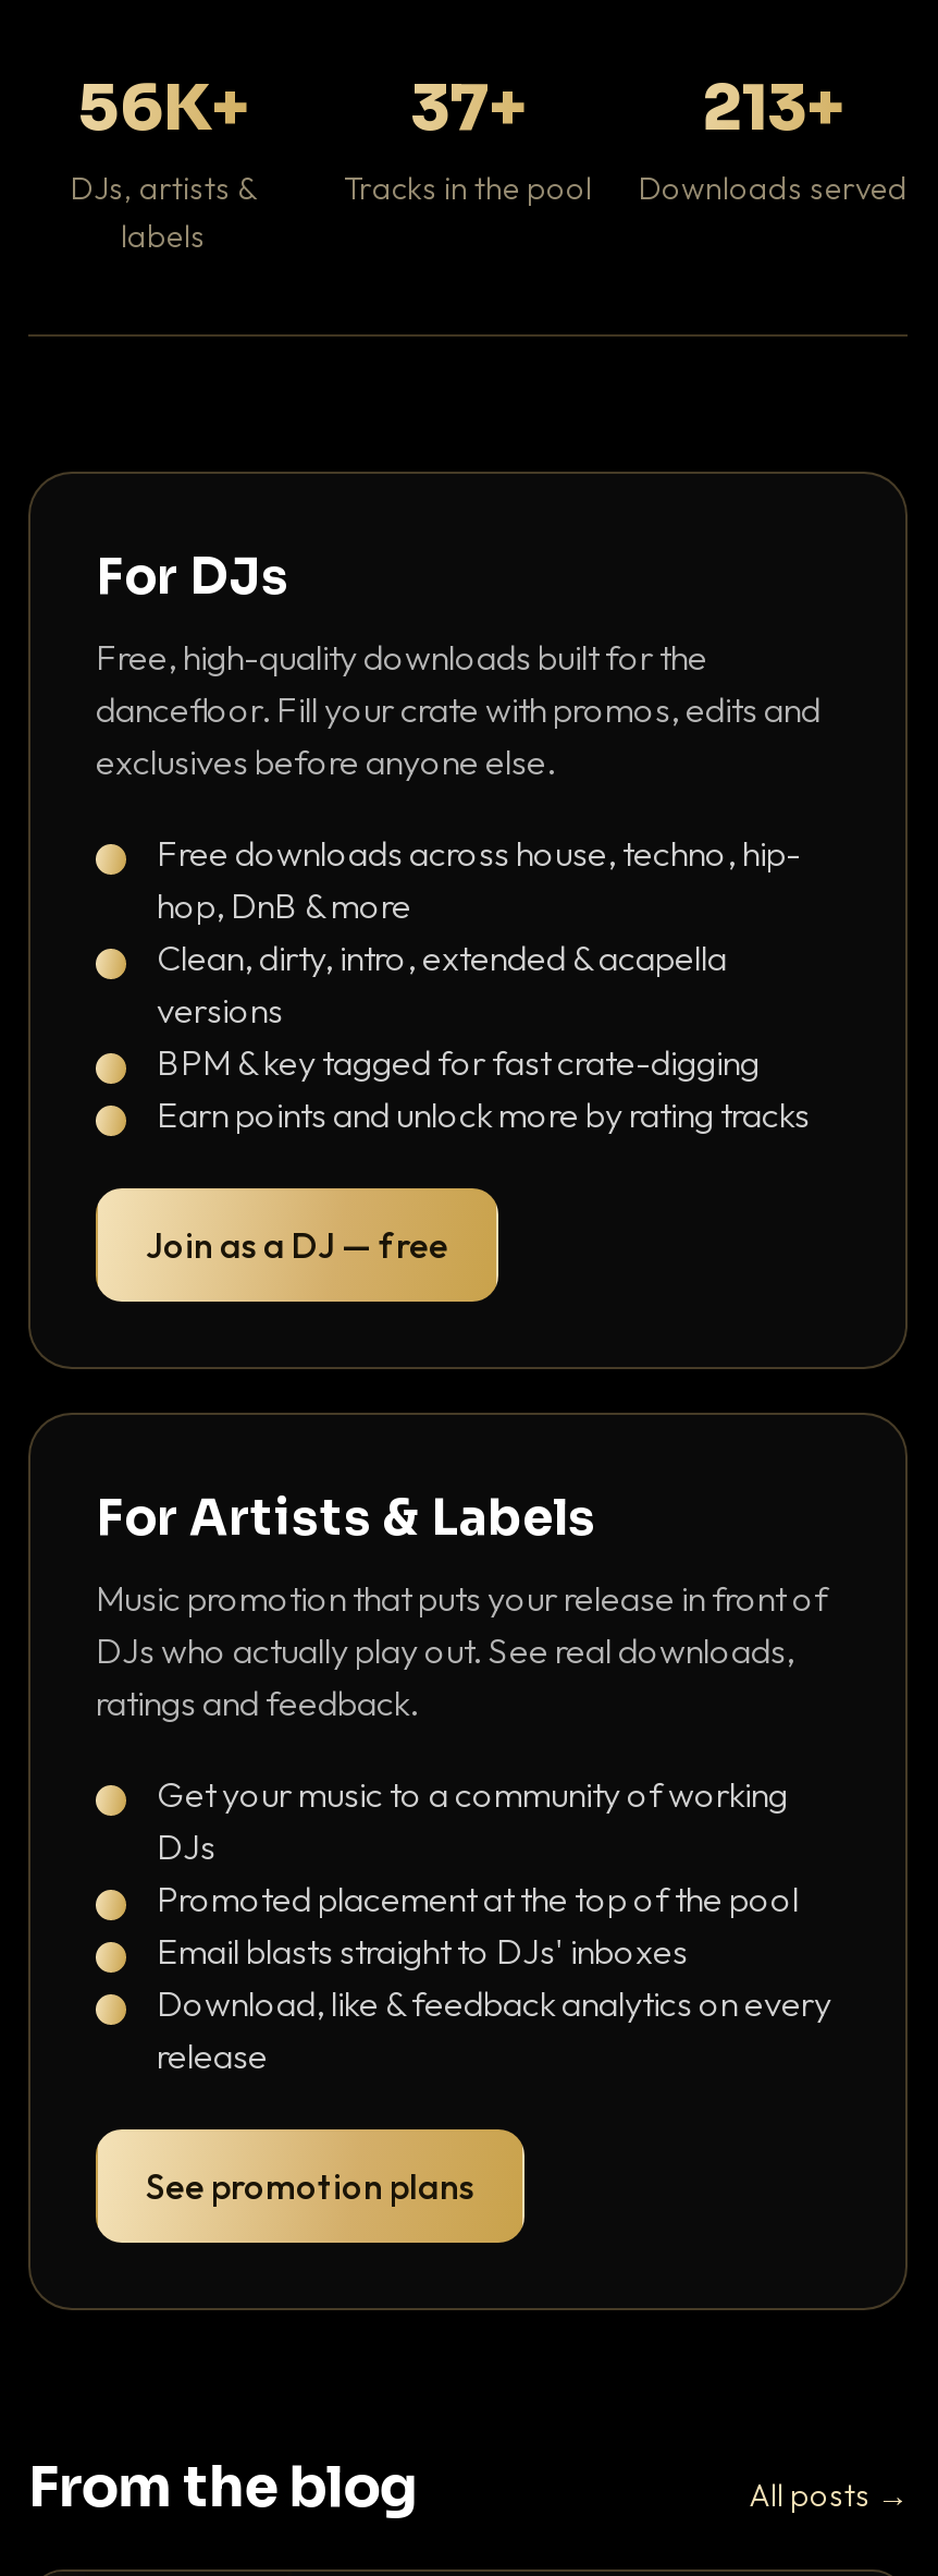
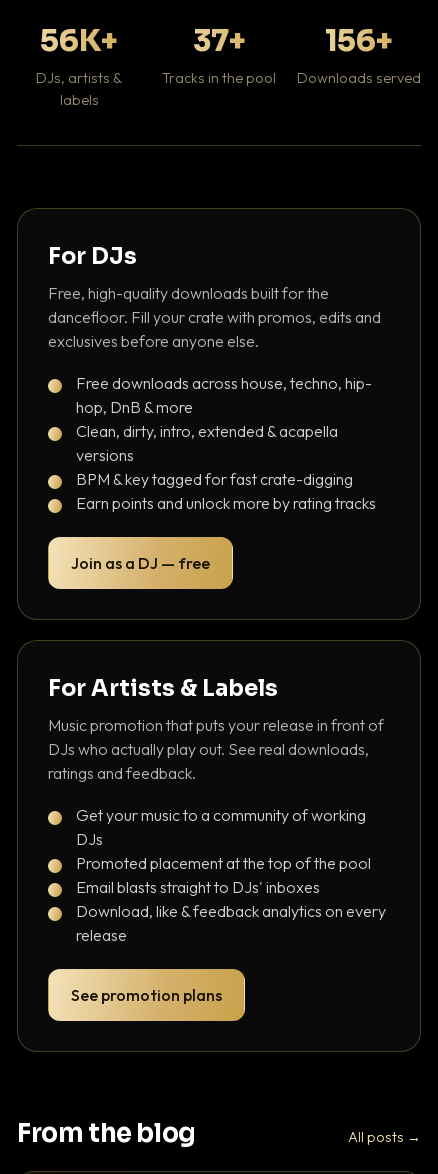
- 213+
+ 156+
